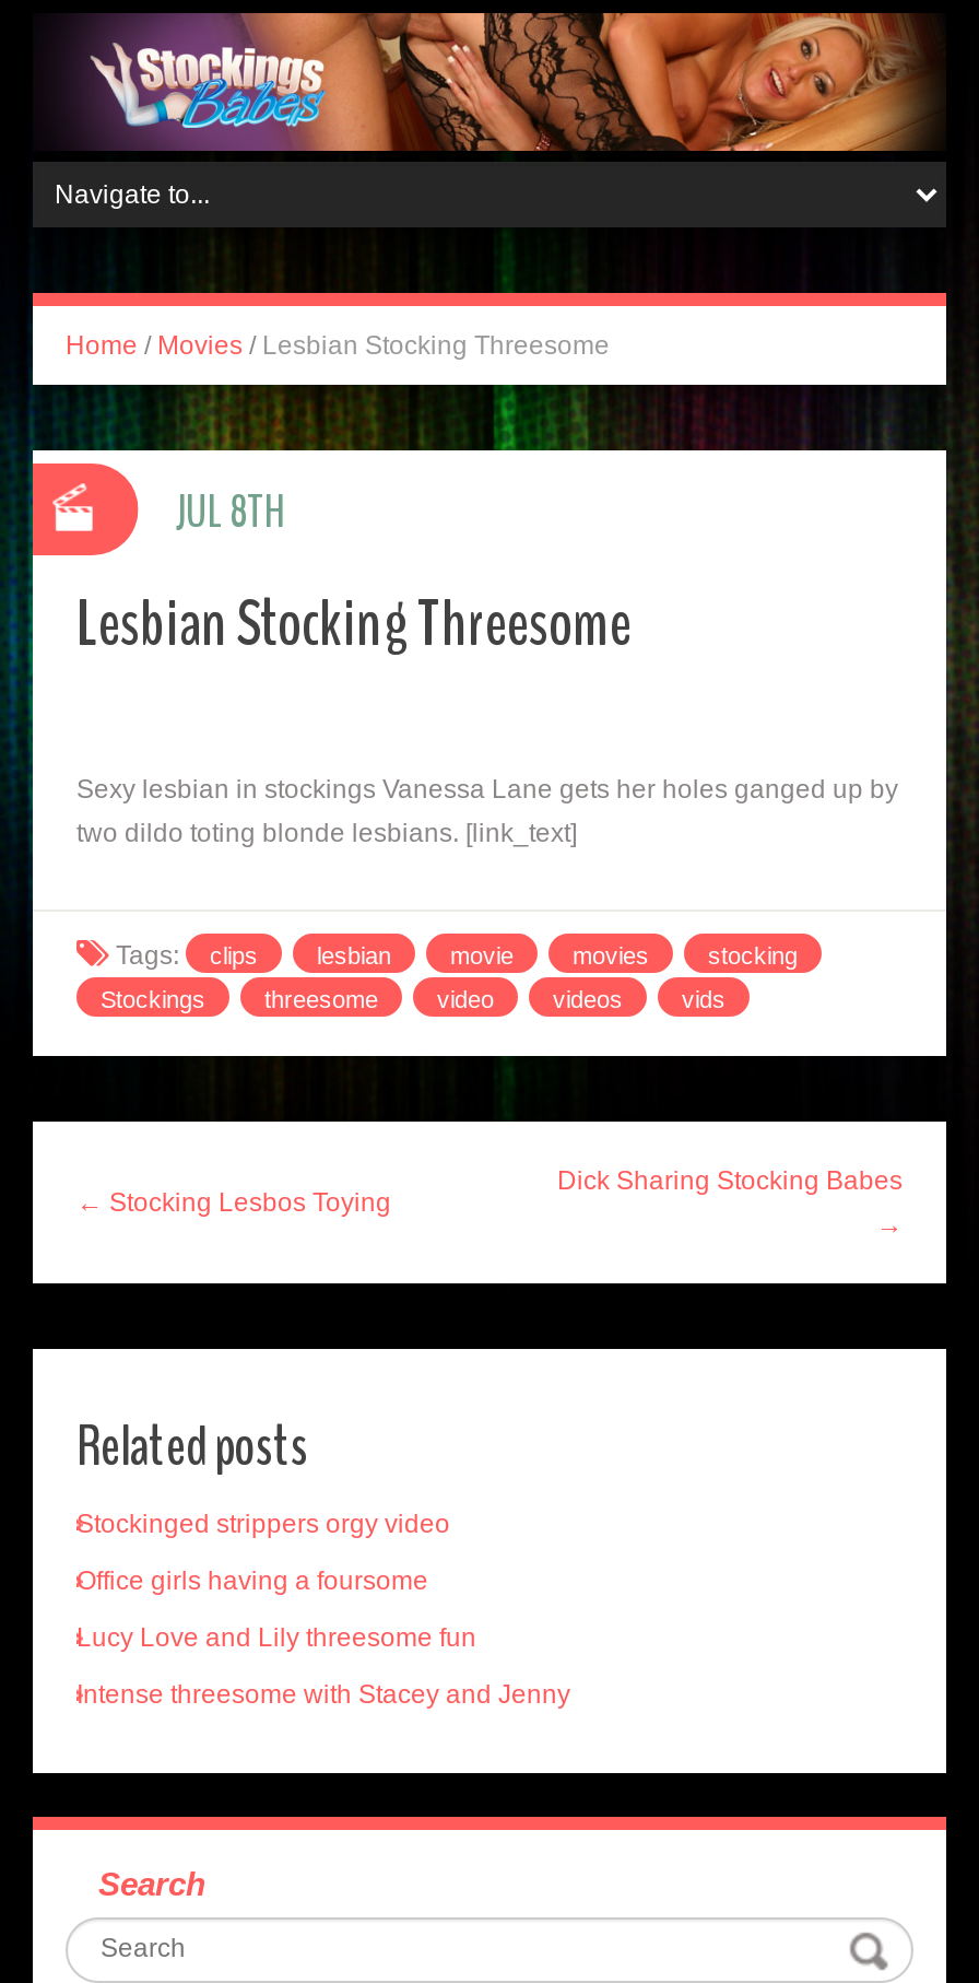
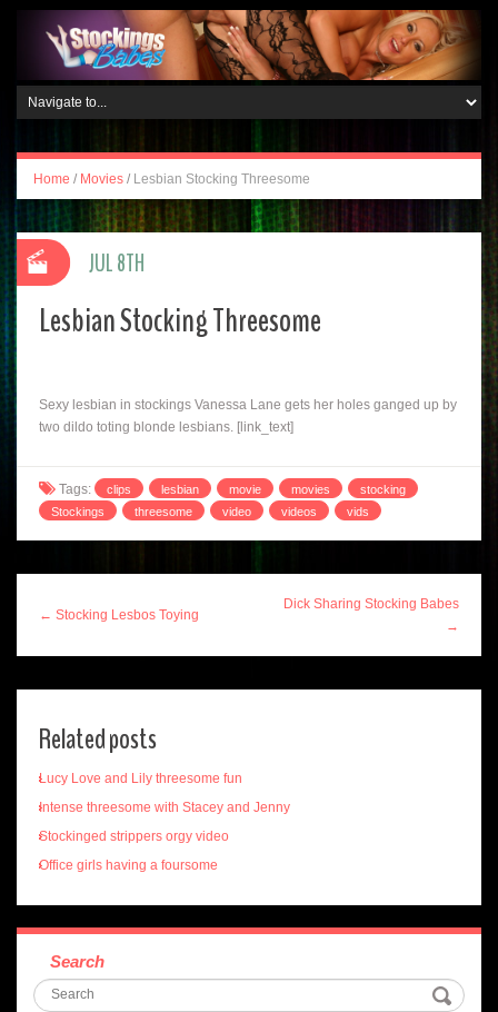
moved down: Stockinged strippers orgy video | Office girls having a foursome

moved up: Lucy Love and Lily threesome fun | Intense threesome with Stacey and Jenny
